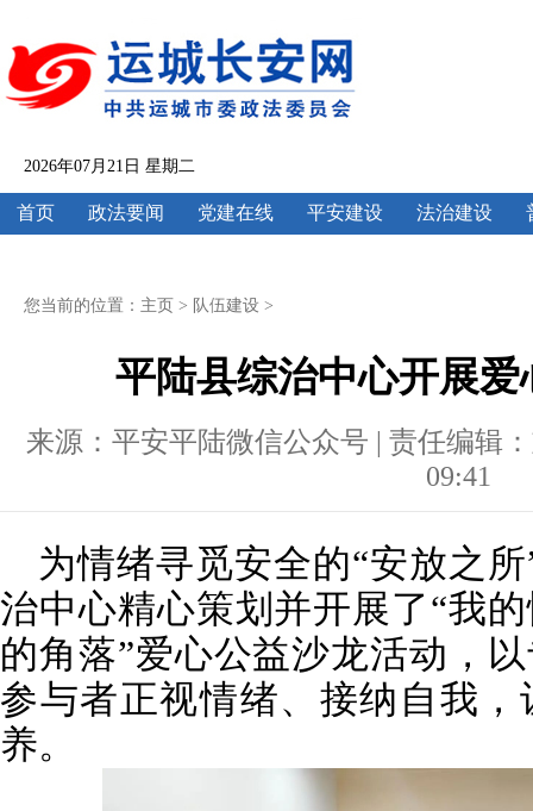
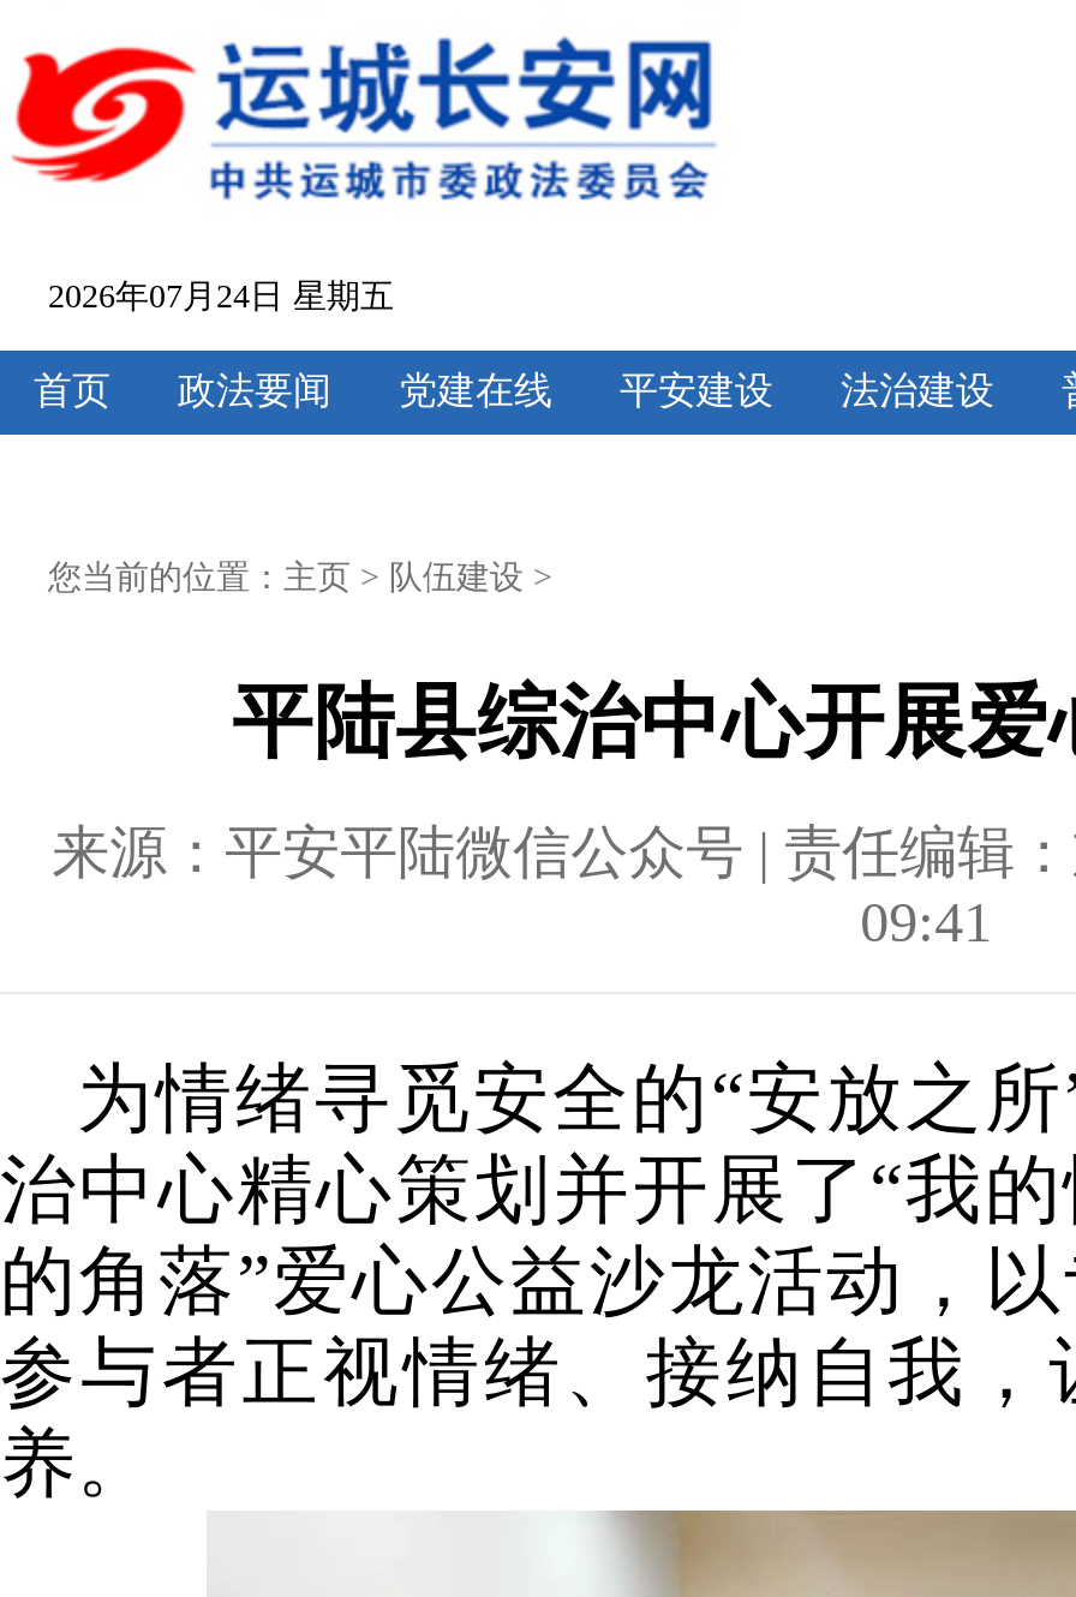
- 2026年07月21日 星期二
+ 2026年07月24日 星期五
